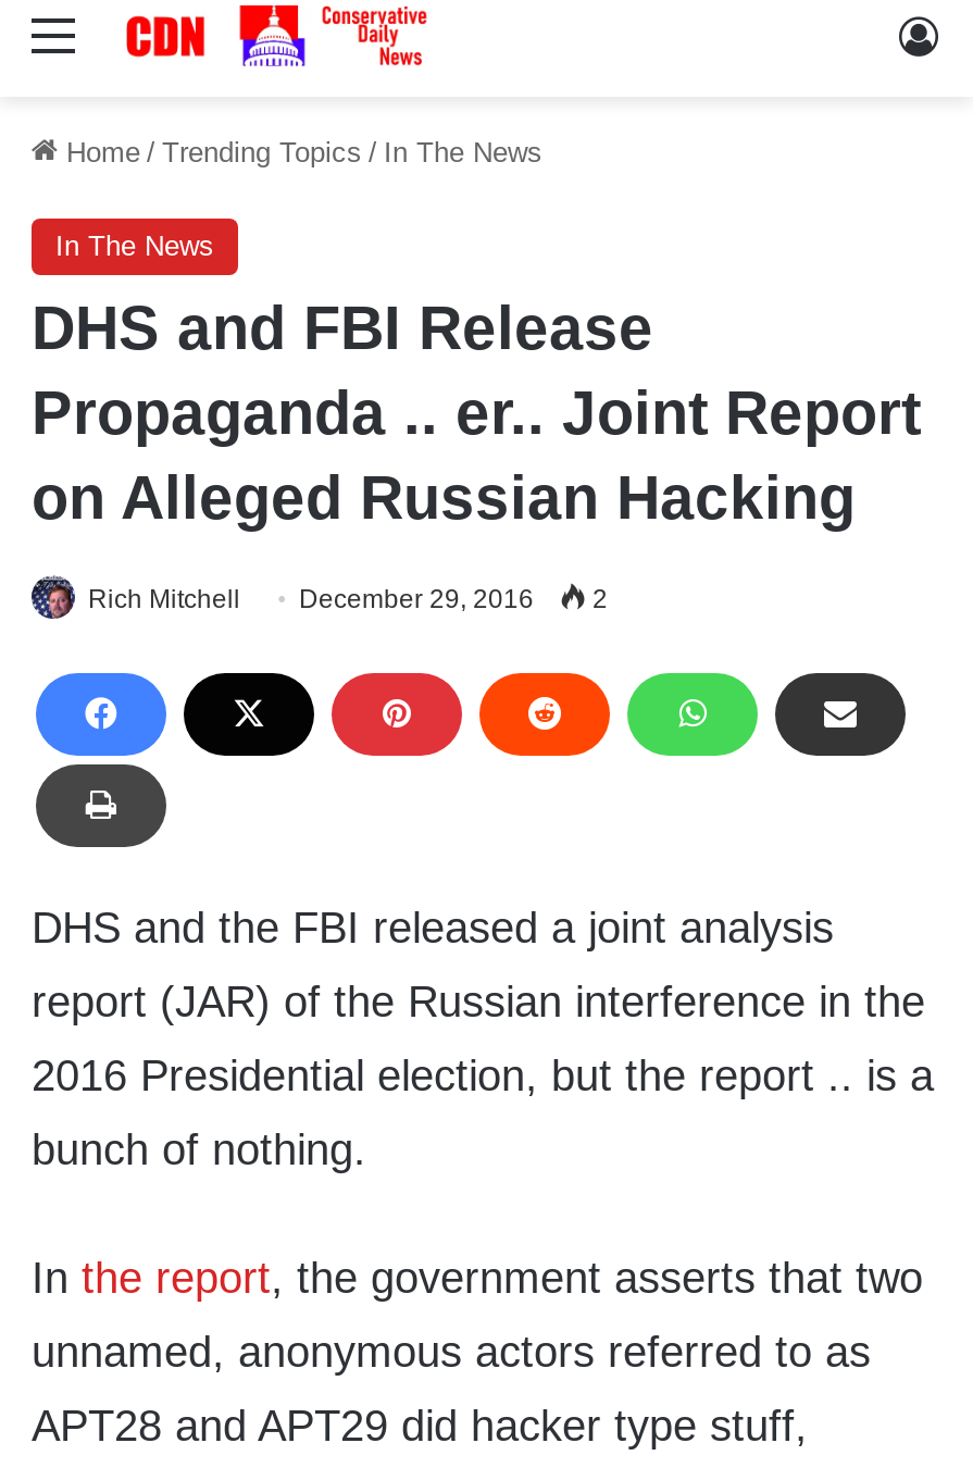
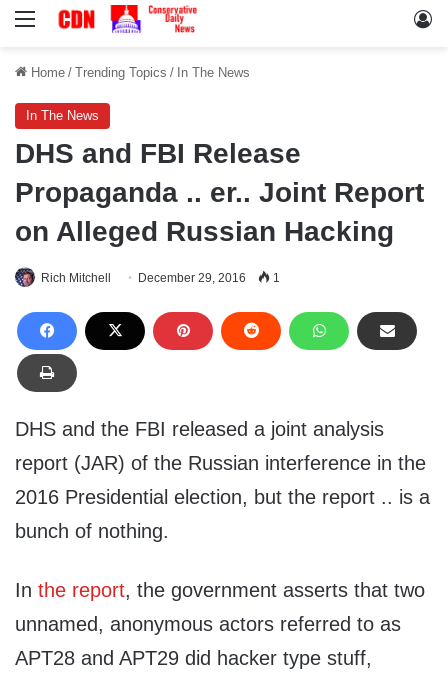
- Rich Mitchell December 29, 2016 2
+ Rich Mitchell December 29, 2016 1
